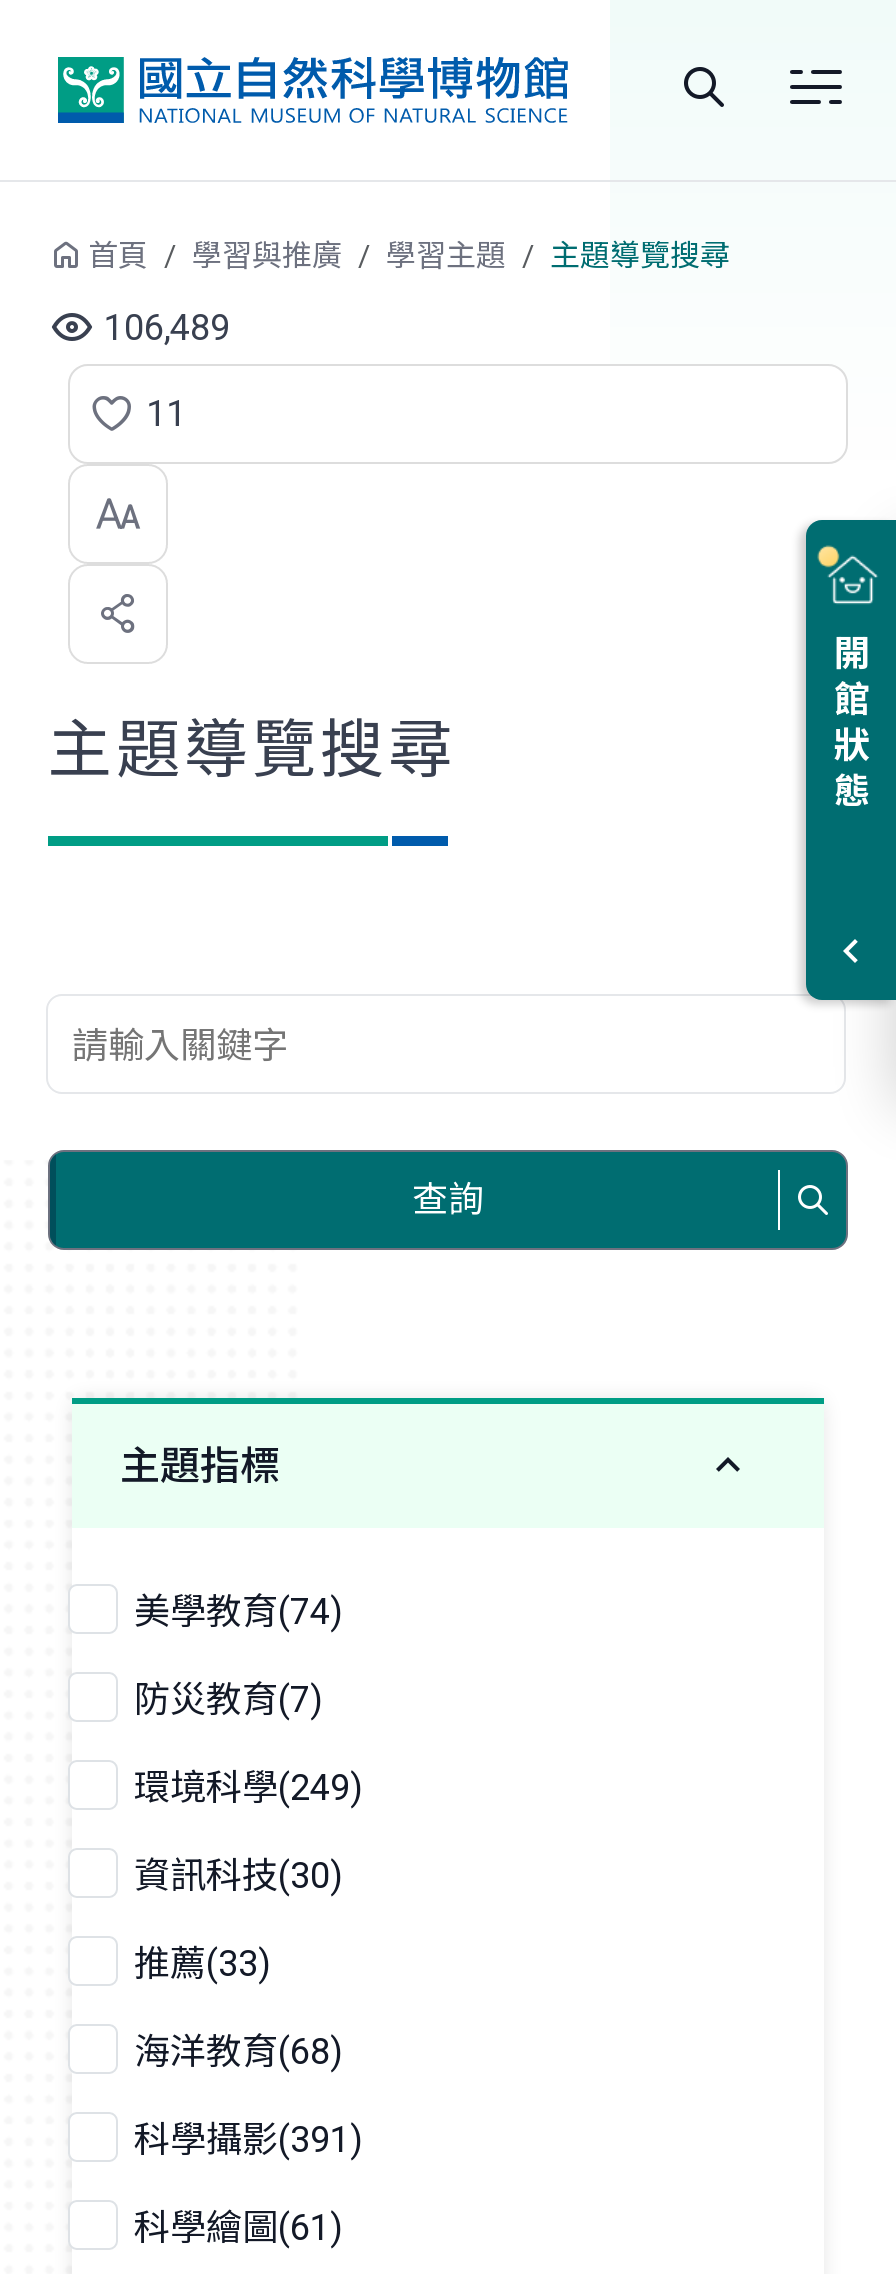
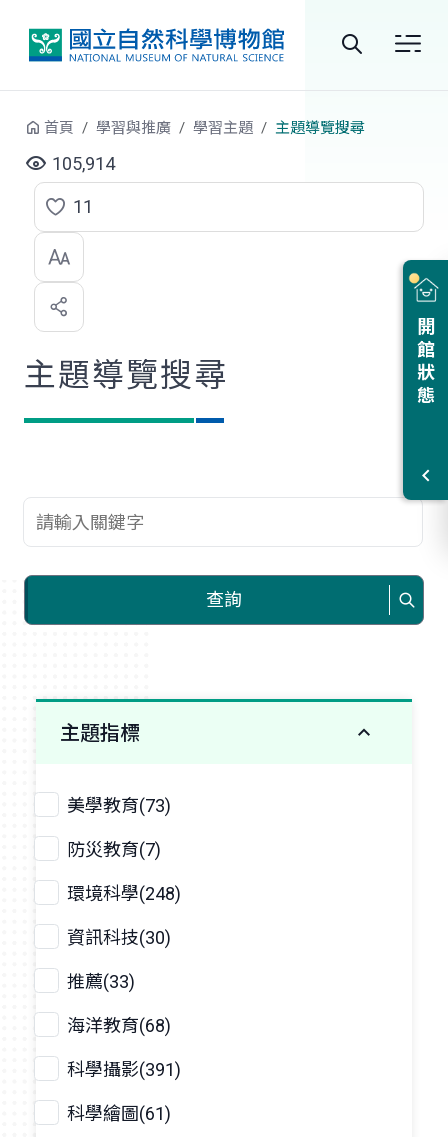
- 106,489
+ 105,914

- 美學教育(74)
+ 美學教育(73)

- 環境科學(249)
+ 環境科學(248)
